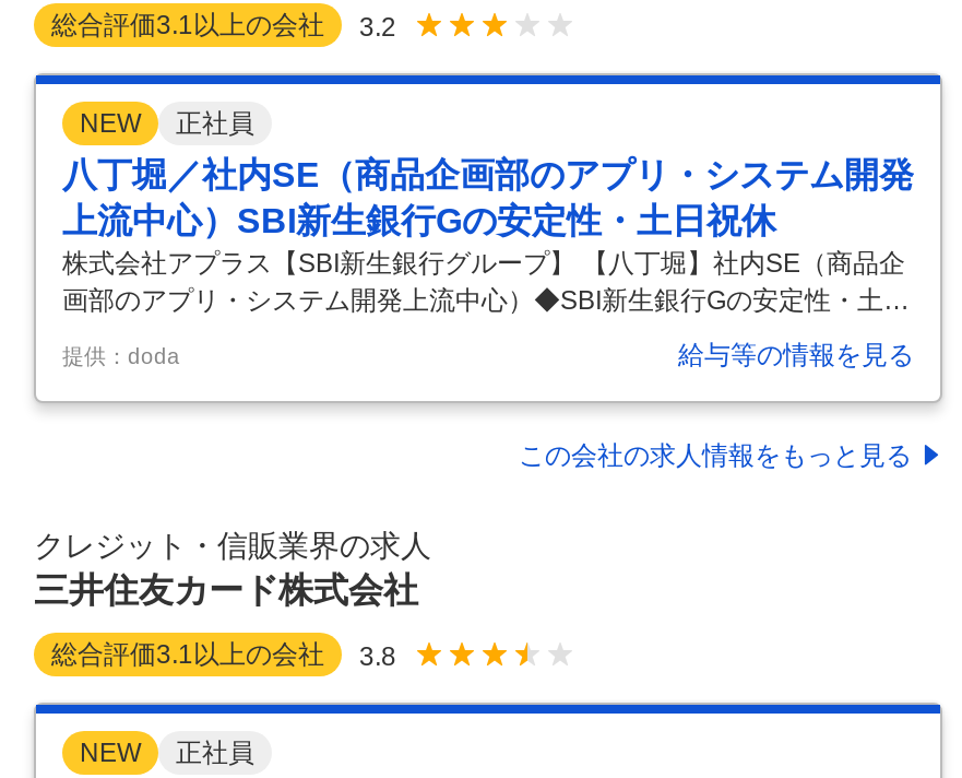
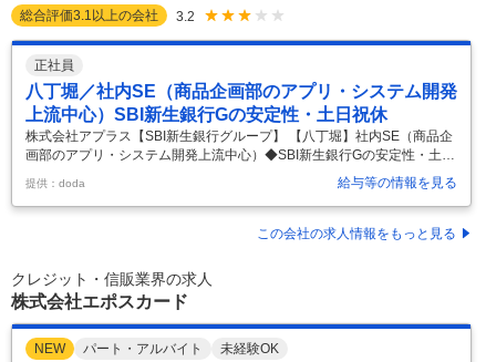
- NEW

- 三井住友カード株式会社
- 総合評価3.1以上の会社
- 3.8
+ 株式会社エポスカード

- 正社員
+ パート・アルバイト
+ 未経験OK
